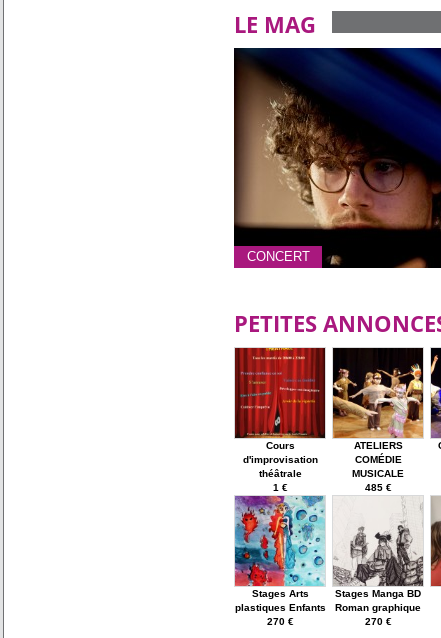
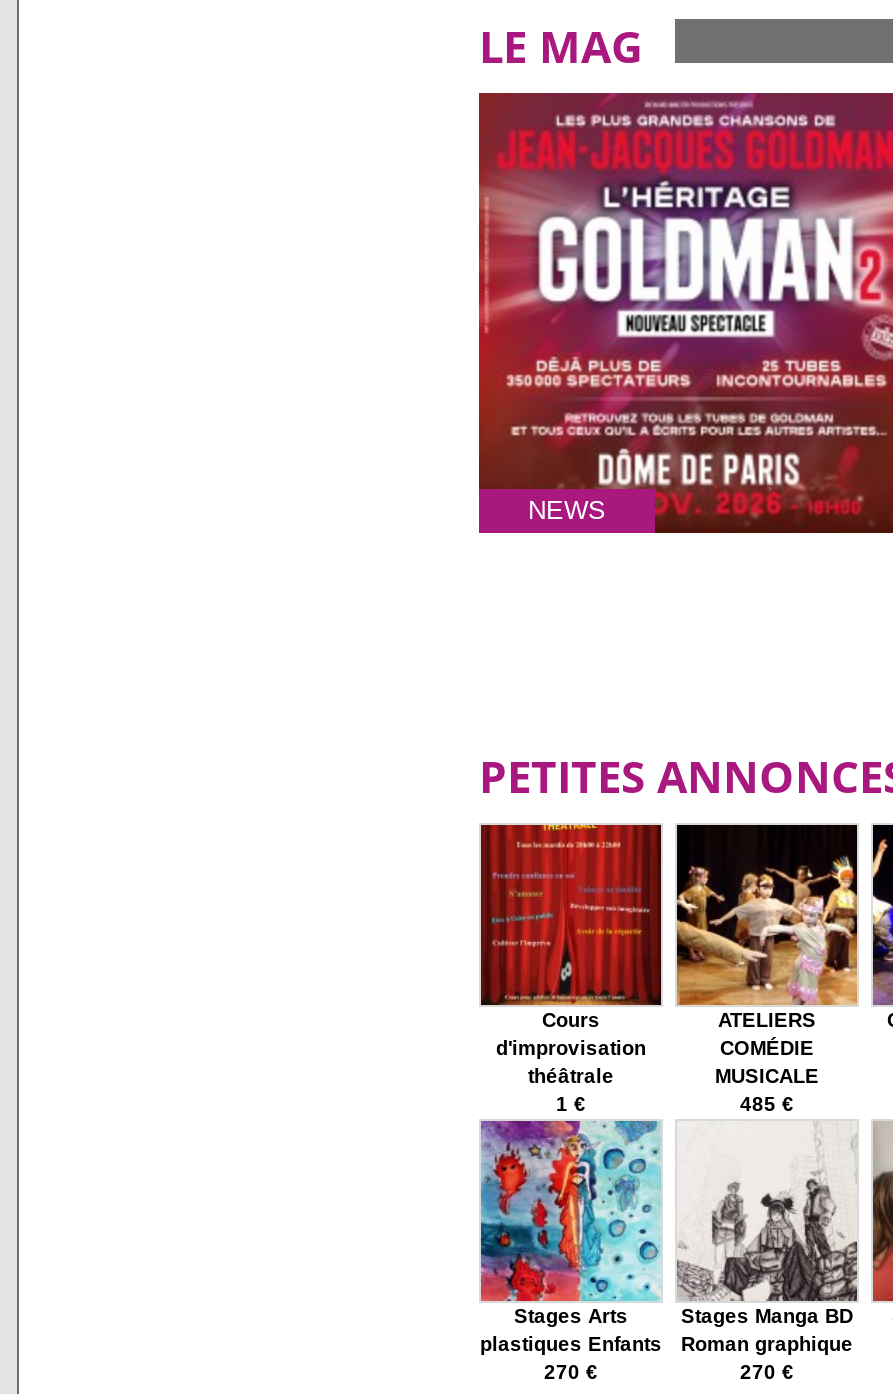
- [image]
- CONCERT
+ [image]
+ NEWS
